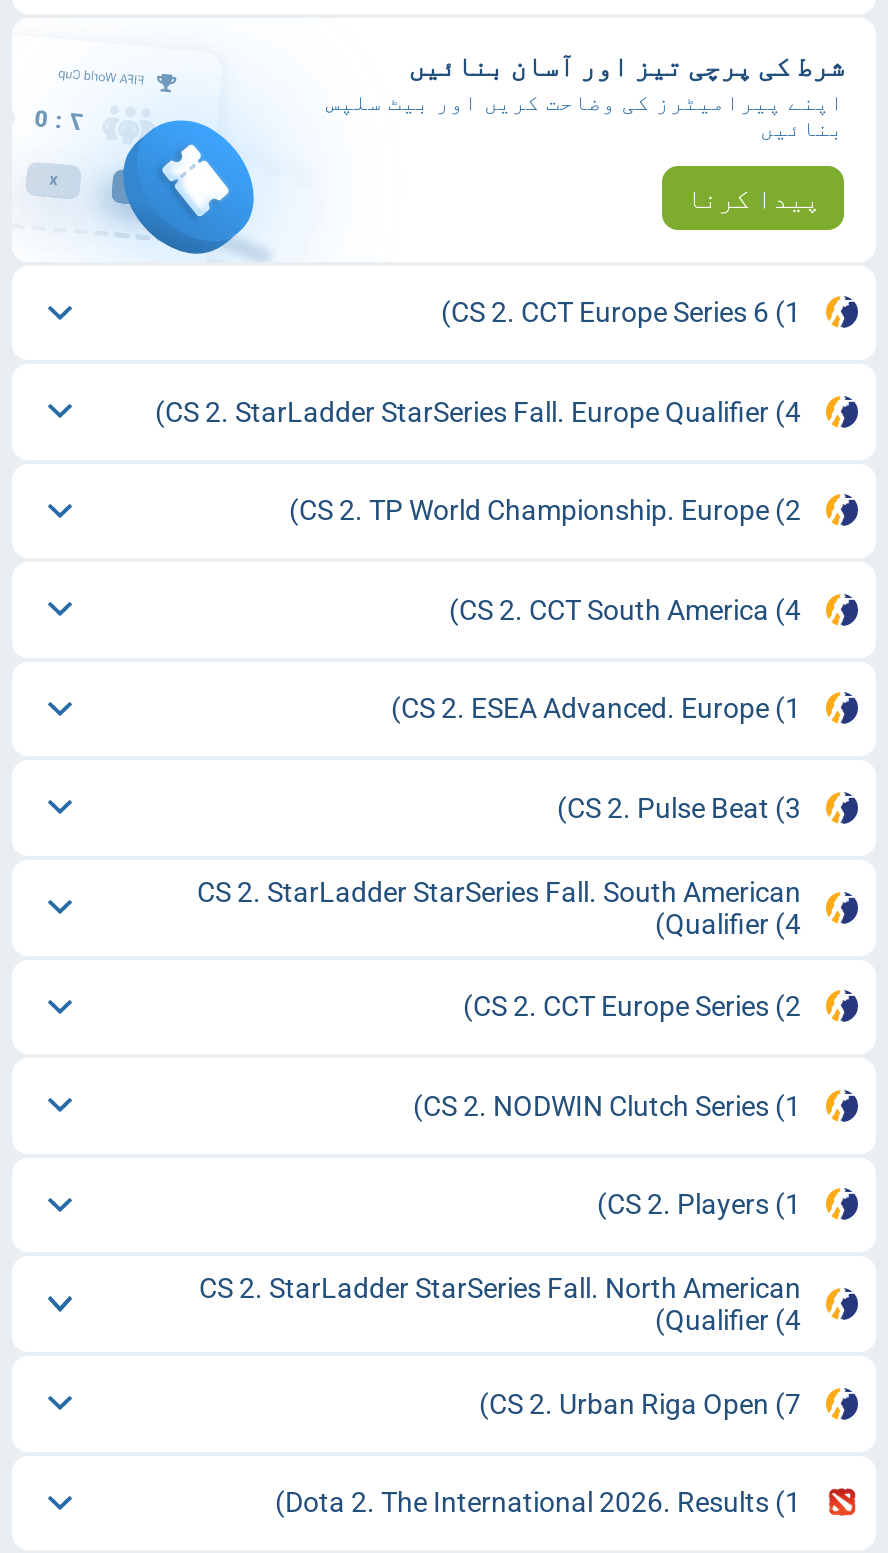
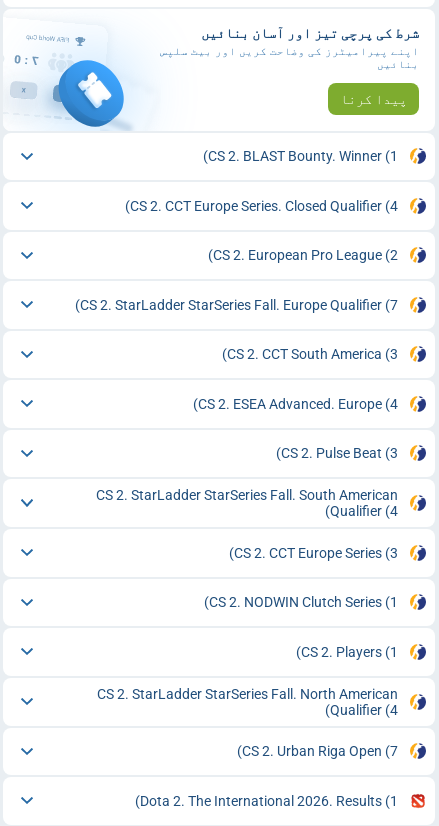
- CS 2. CCT Europe Series 6 (1)
- CS 2. StarLadder StarSeries Fall. Europe Qualifier (4)
- CS 2. TP World Championship. Europe (2)
- CS 2. CCT South America (4)
- CS 2. ESEA Advanced. Europe (1)
+ CS 2. BLAST Bounty. Winner (1)
+ CS 2. CCT Europe Series. Closed Qualifier (4)
+ CS 2. European Pro League (2)
+ CS 2. StarLadder StarSeries Fall. Europe Qualifier (7)
+ CS 2. CCT South America (3)
+ CS 2. ESEA Advanced. Europe (4)

- CS 2. CCT Europe Series (2)
+ CS 2. CCT Europe Series (3)
